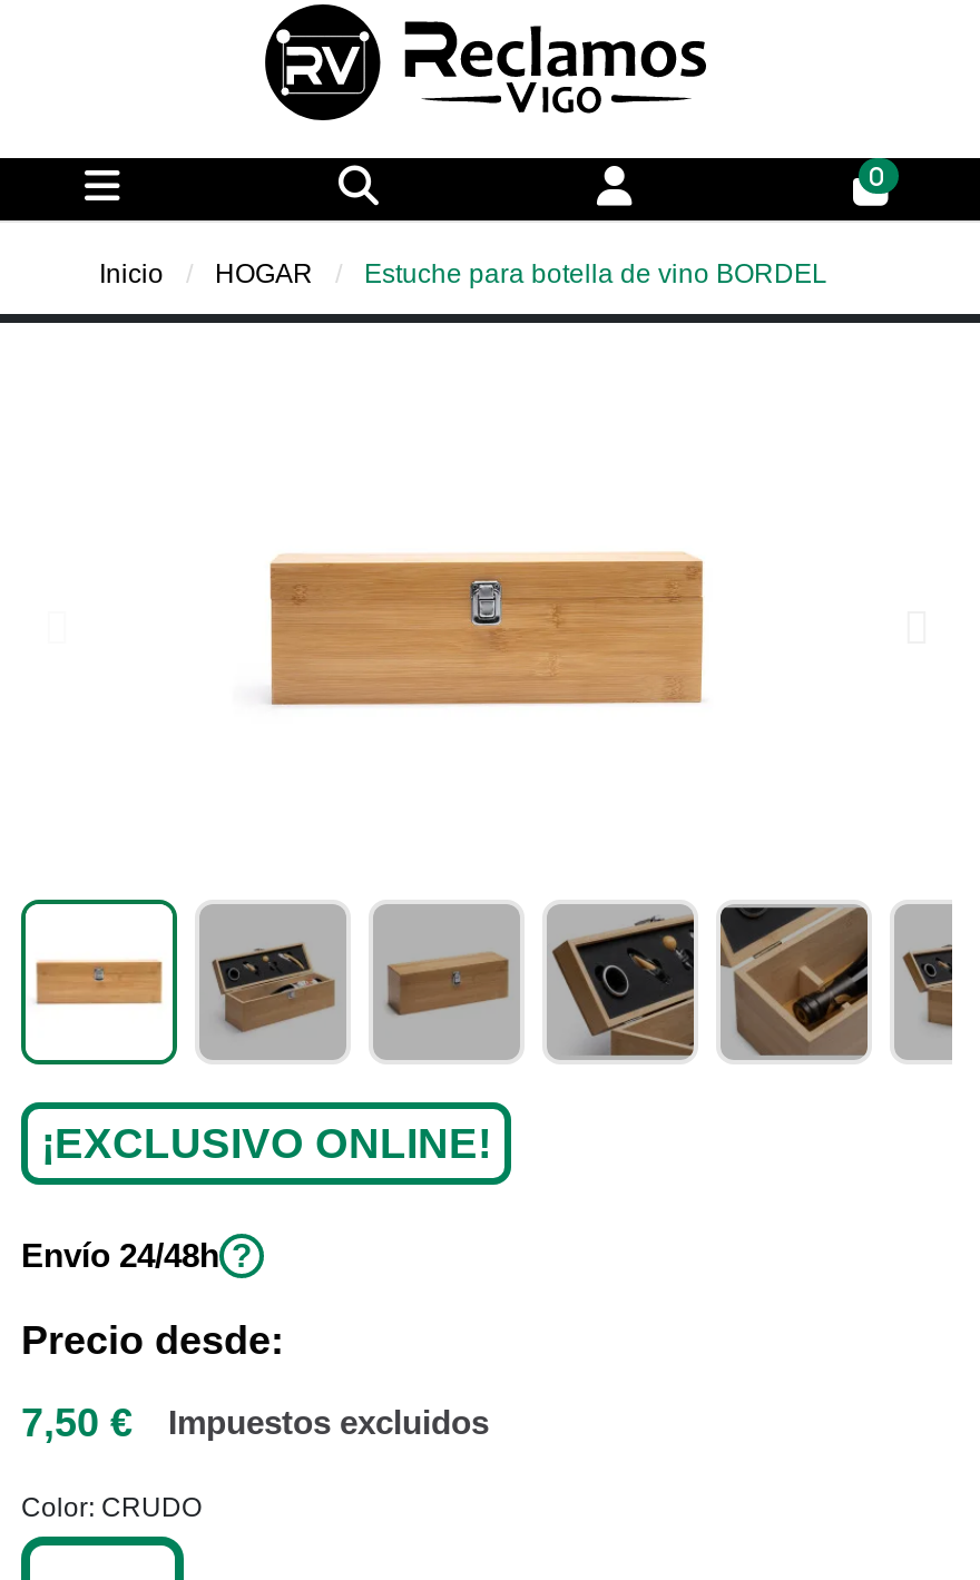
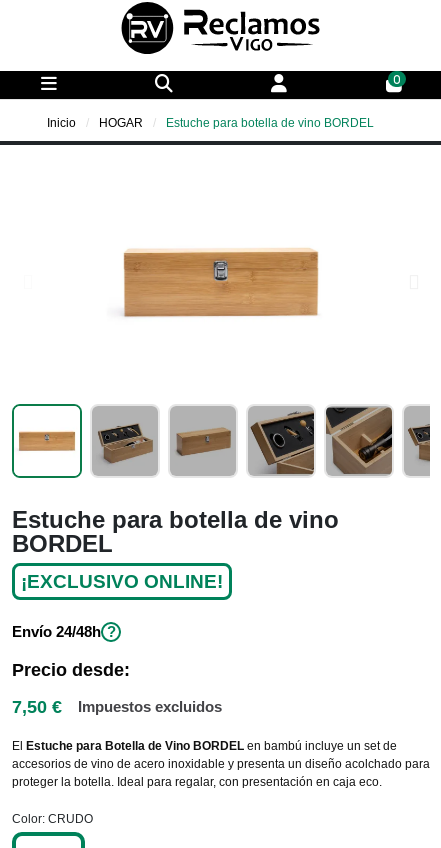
+ Estuche para botella de vino
+ BORDEL

+ El Estuche para Botella de Vino BORDEL en bambú incluye un set de
+ accesorios de vino de acero inoxidable y presenta un diseño acolchado para
+ proteger la botella. Ideal para regalar, con presentación en caja eco.
